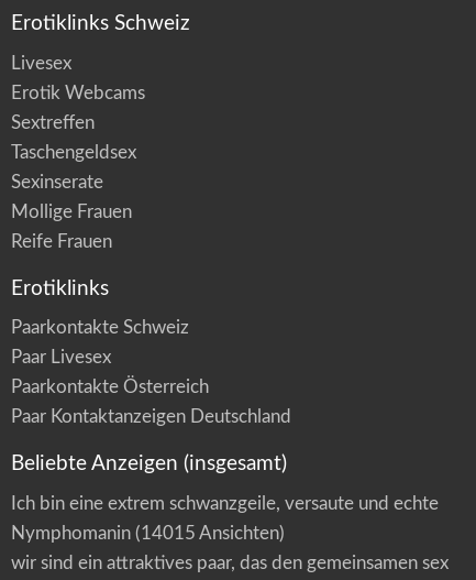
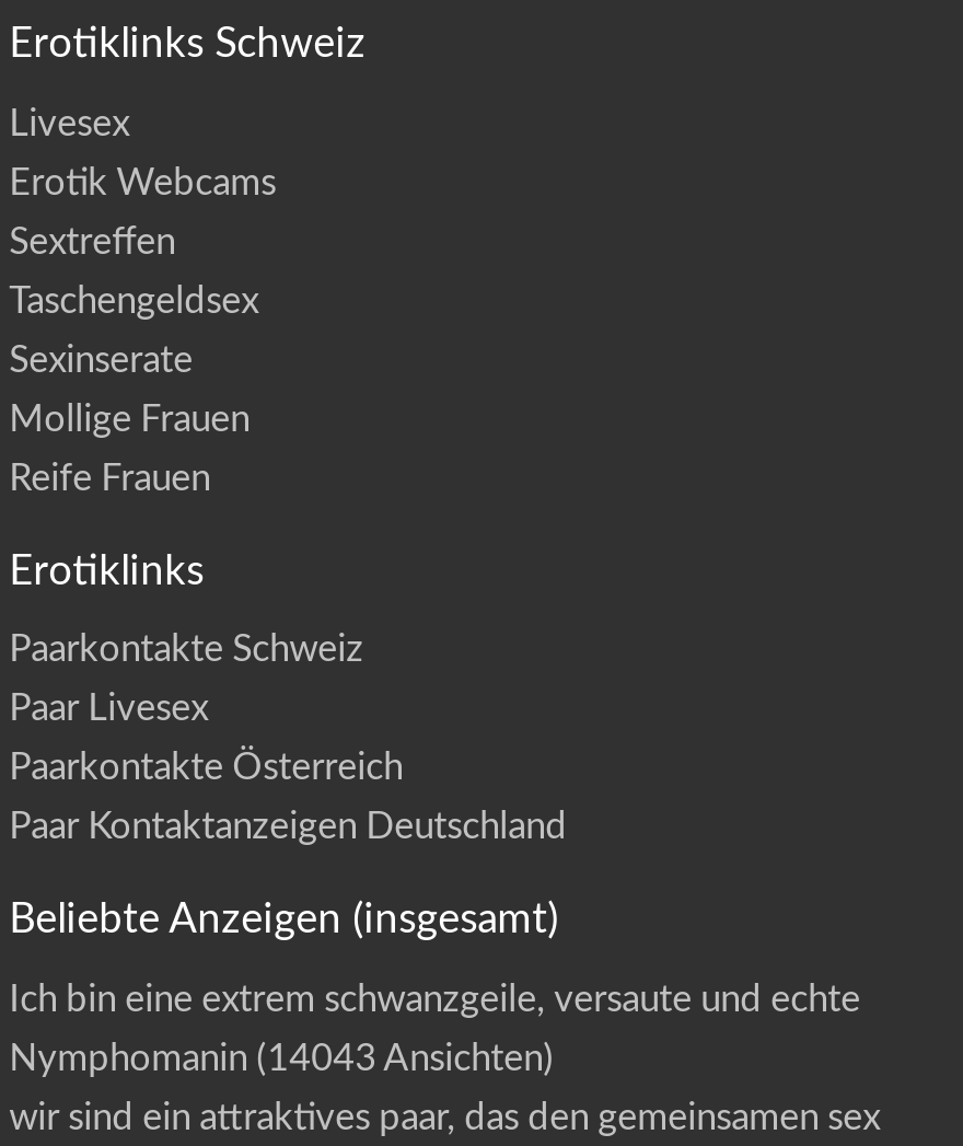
- Nymphomanin (14015 Ansichten)
+ Nymphomanin (14043 Ansichten)
